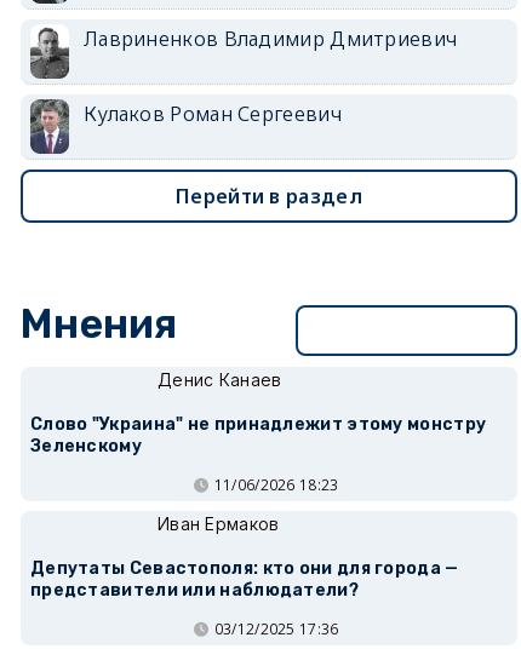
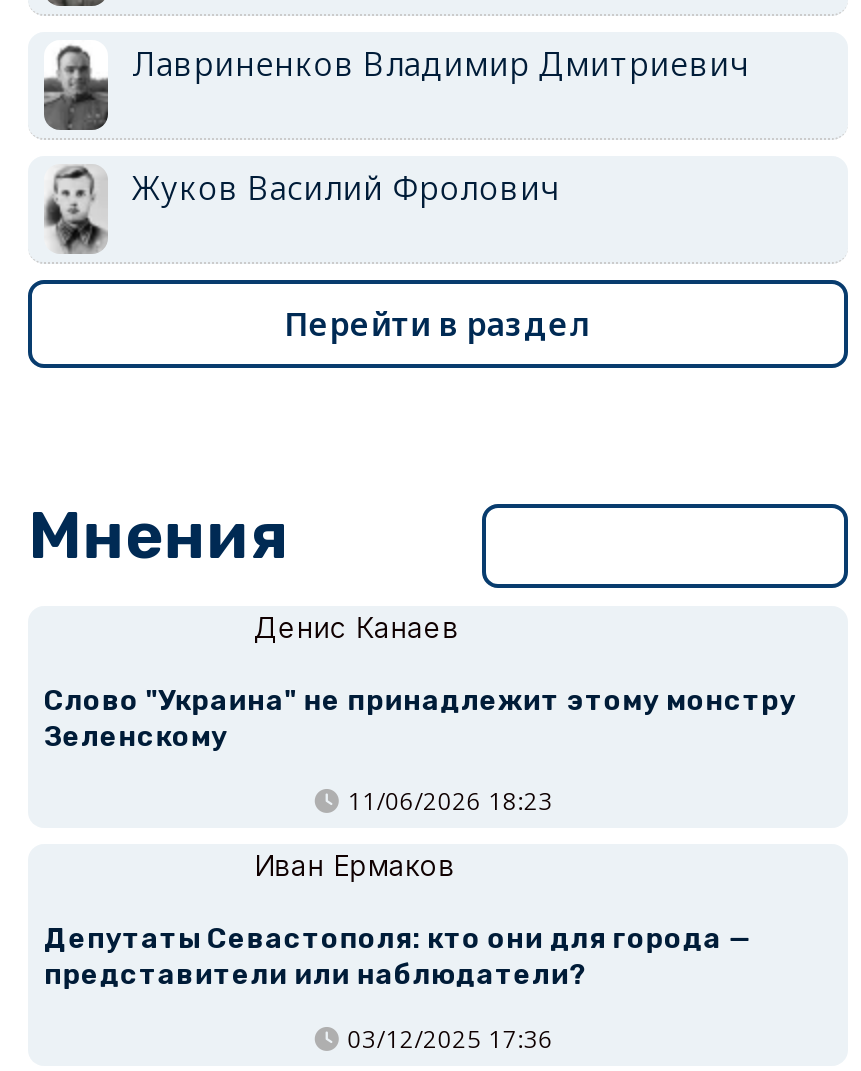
- [image]
- Кулаков Роман Сергеевич
+ [image]
+ Жуков Василий Фролович
